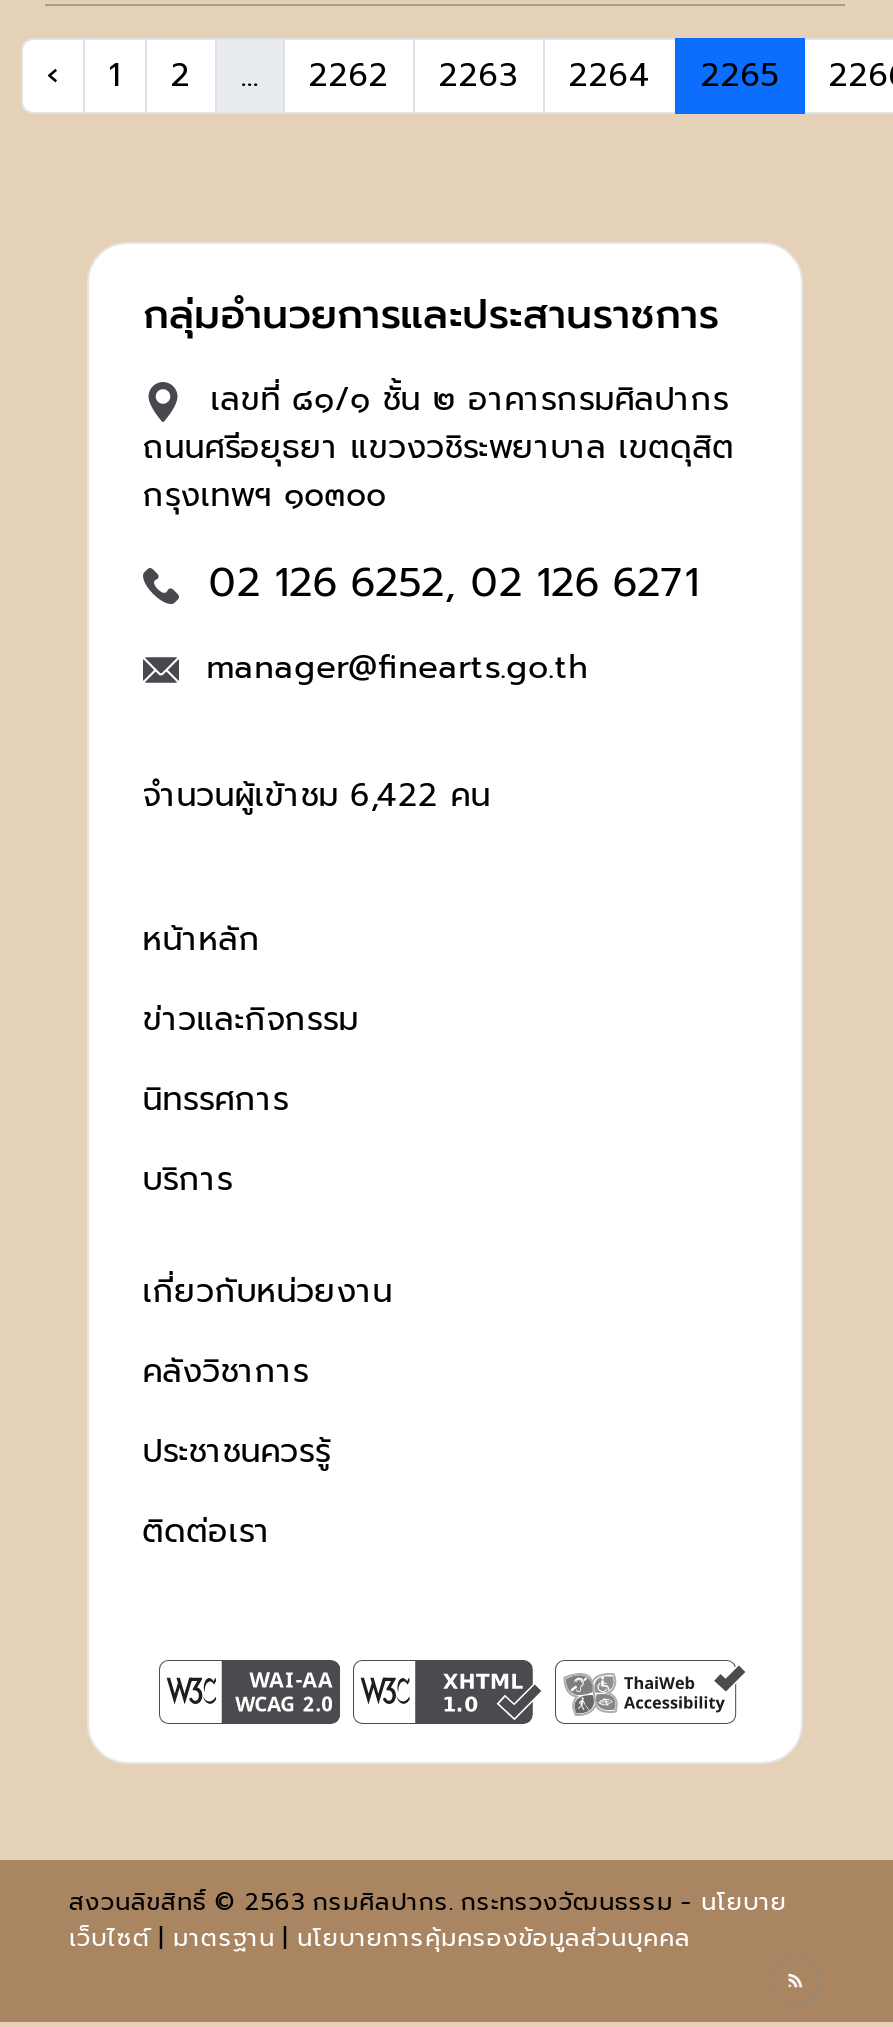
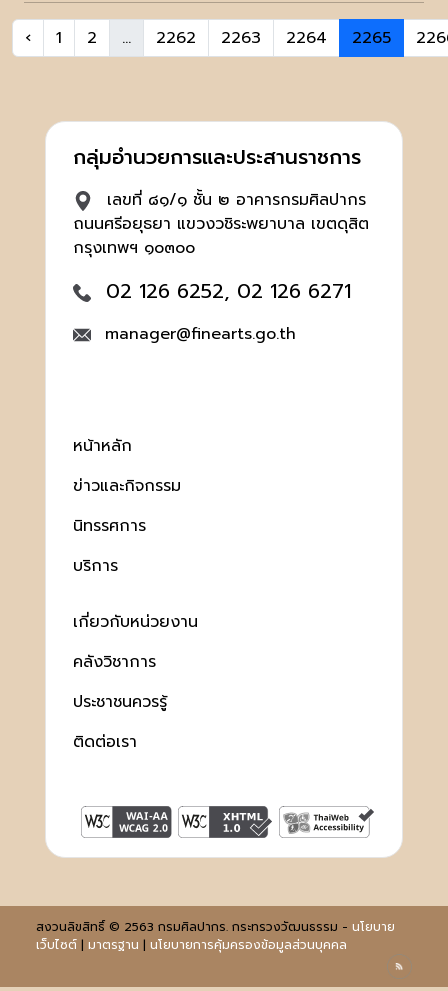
- จำนวนผู้เข้าชม 6,422 คน
